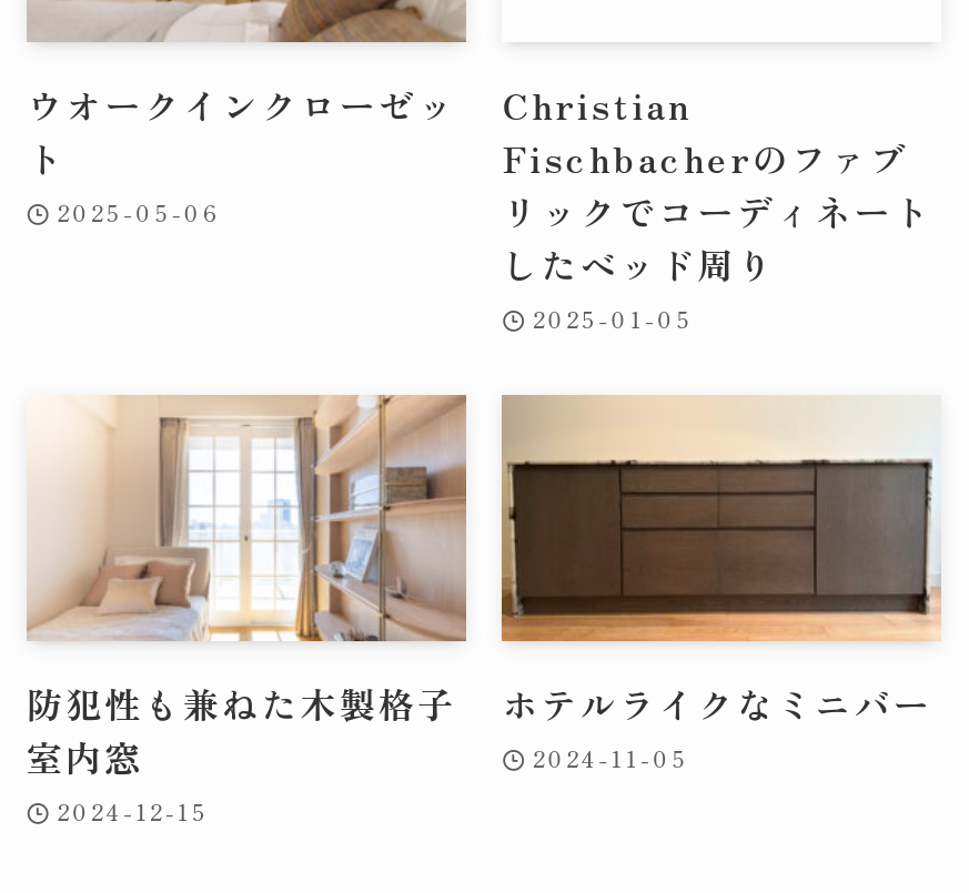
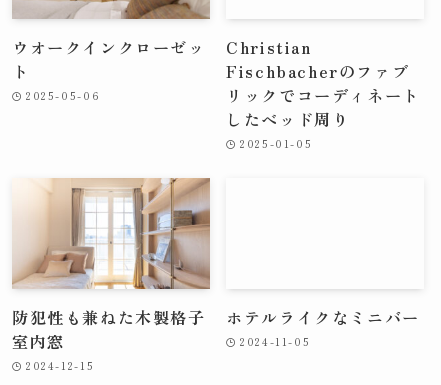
- [image]
